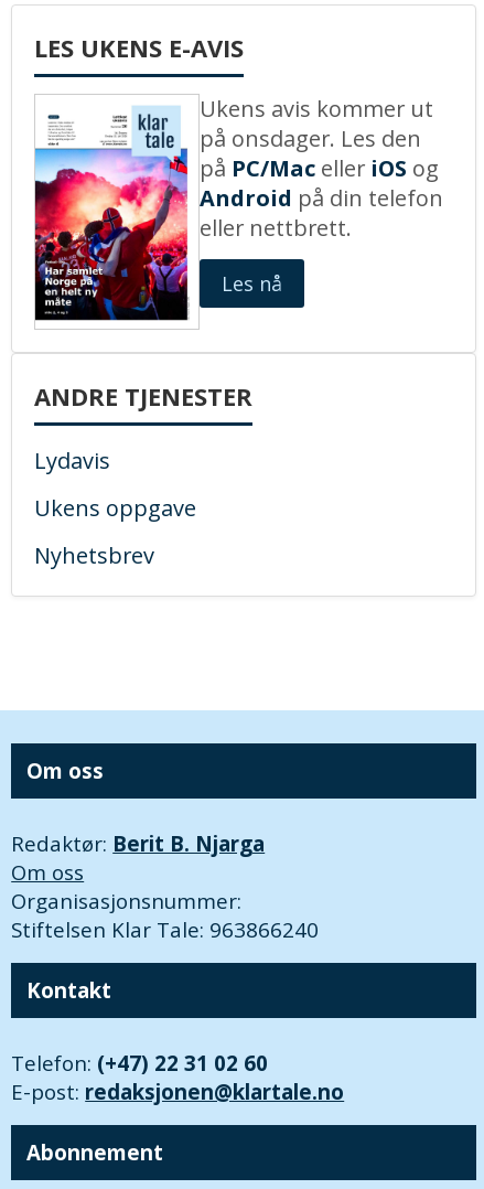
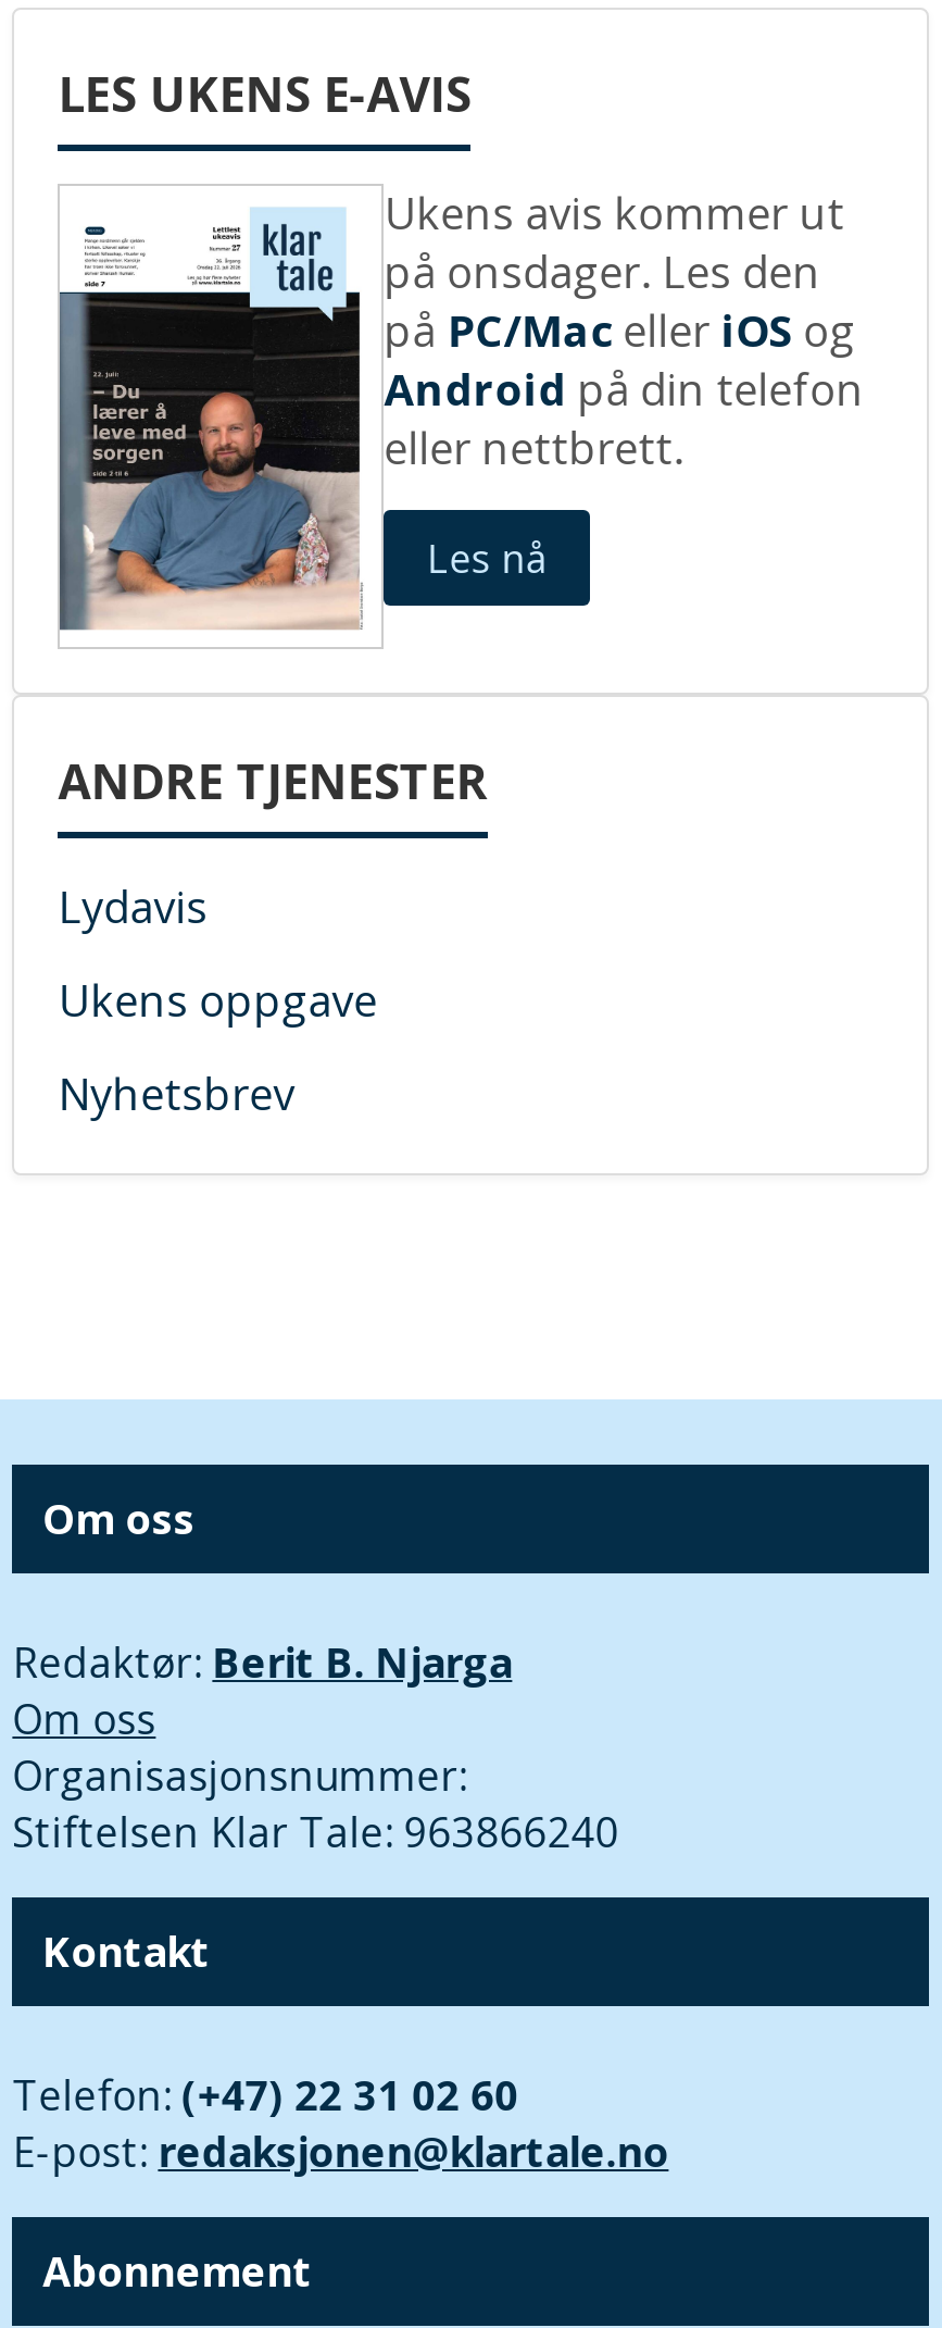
- [image]
+ [image]
